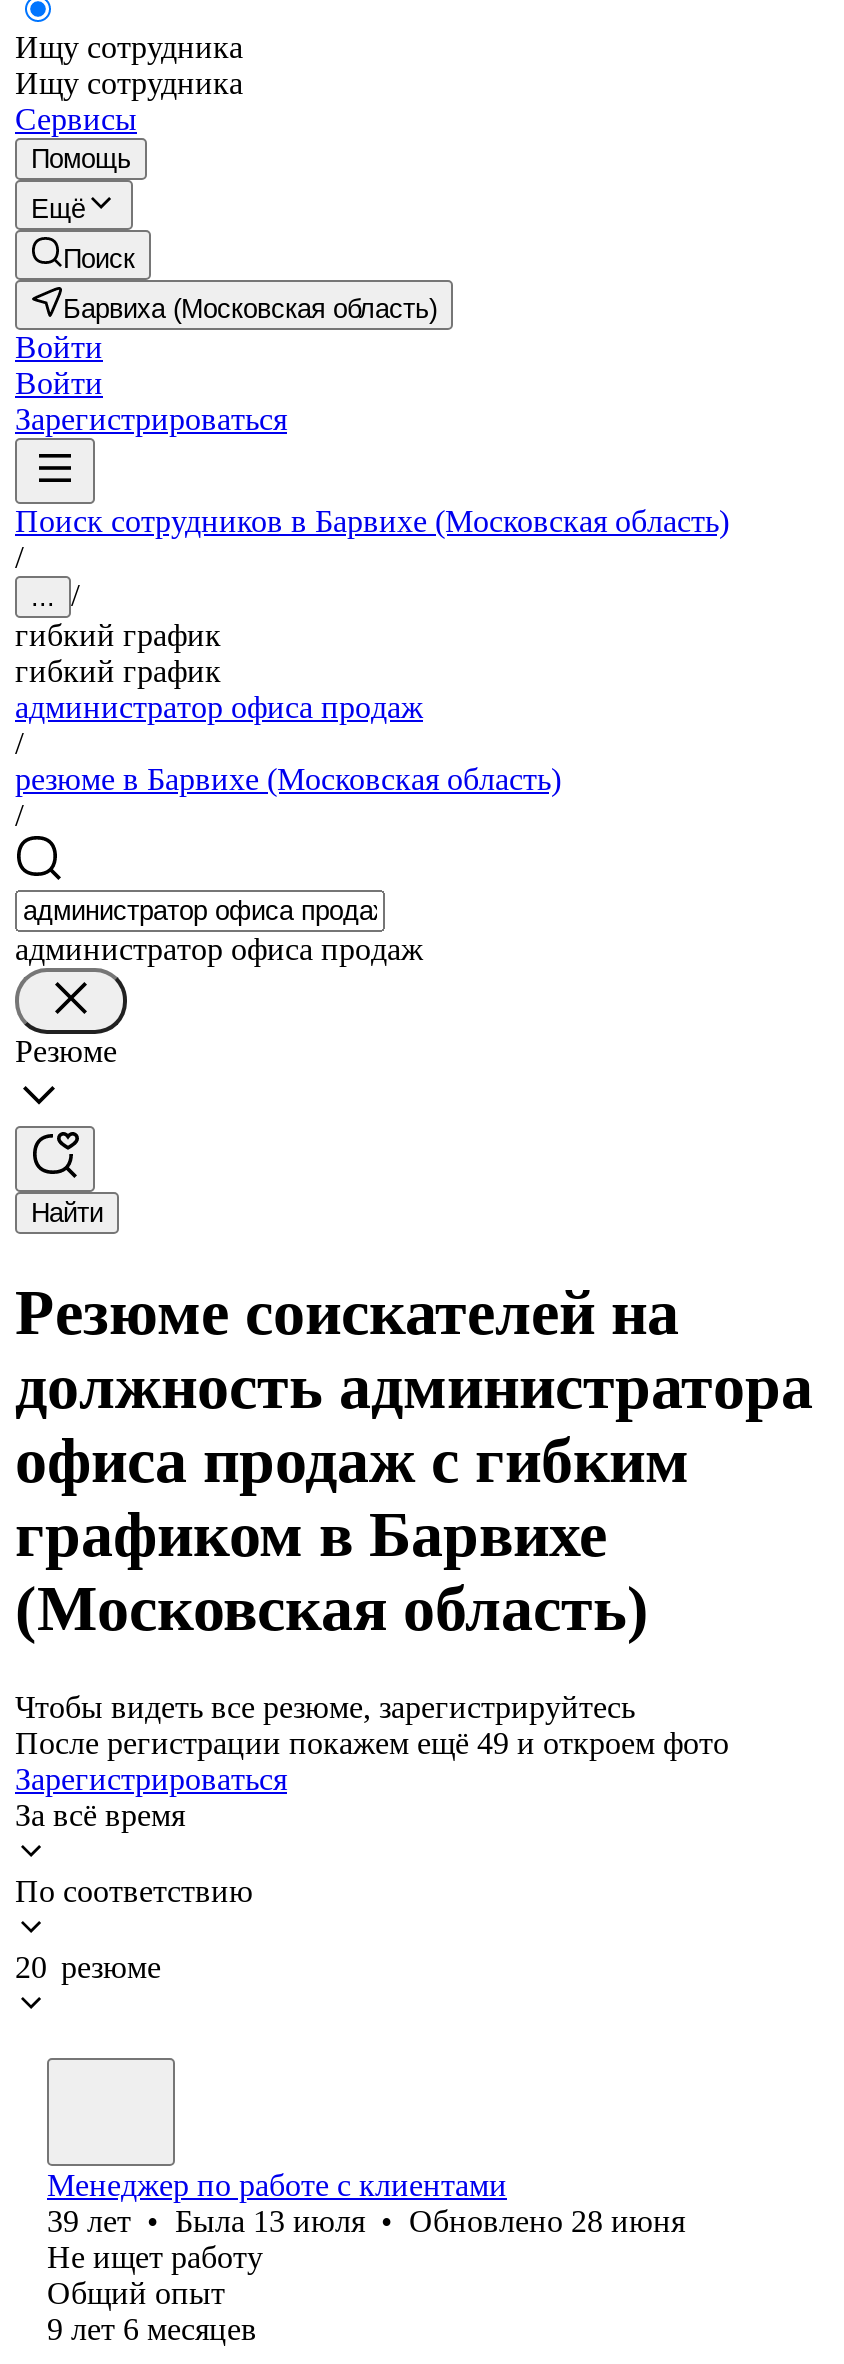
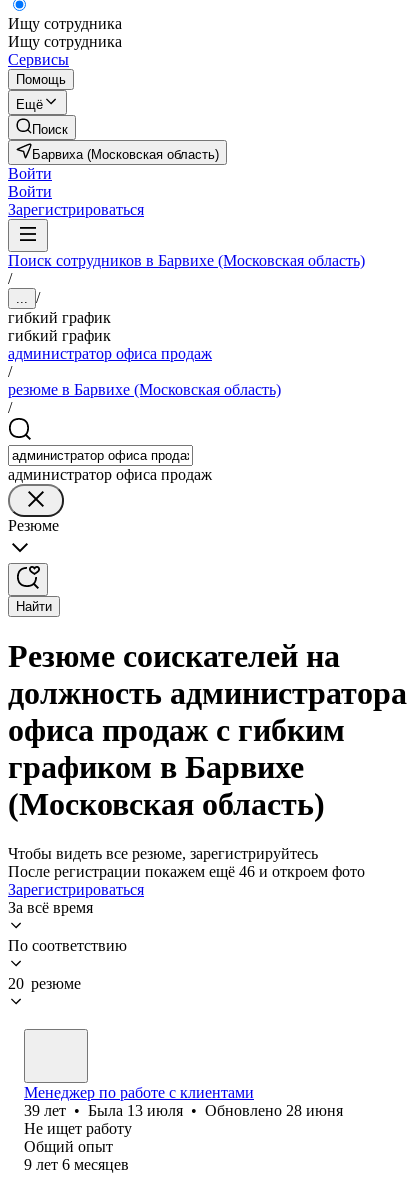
- После регистрации покажем ещё 49 и откроем фото
+ После регистрации покажем ещё 46 и откроем фото
